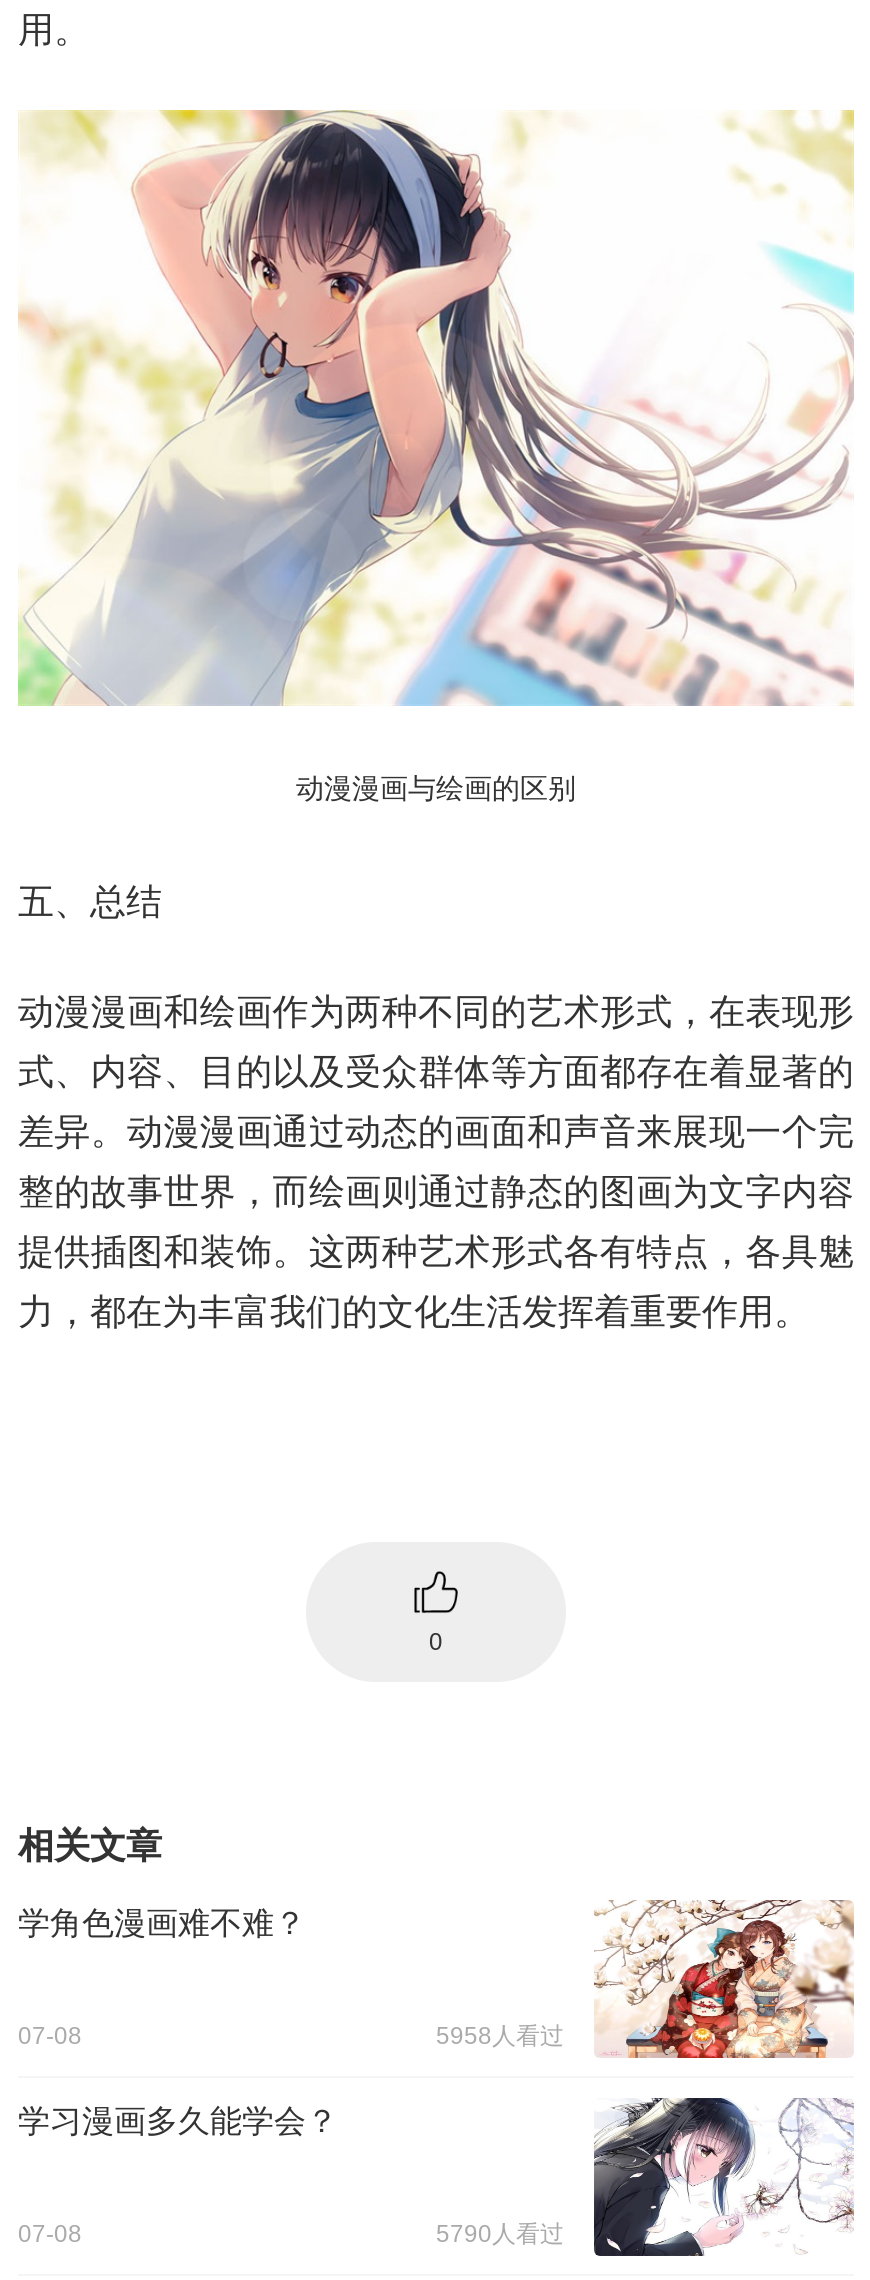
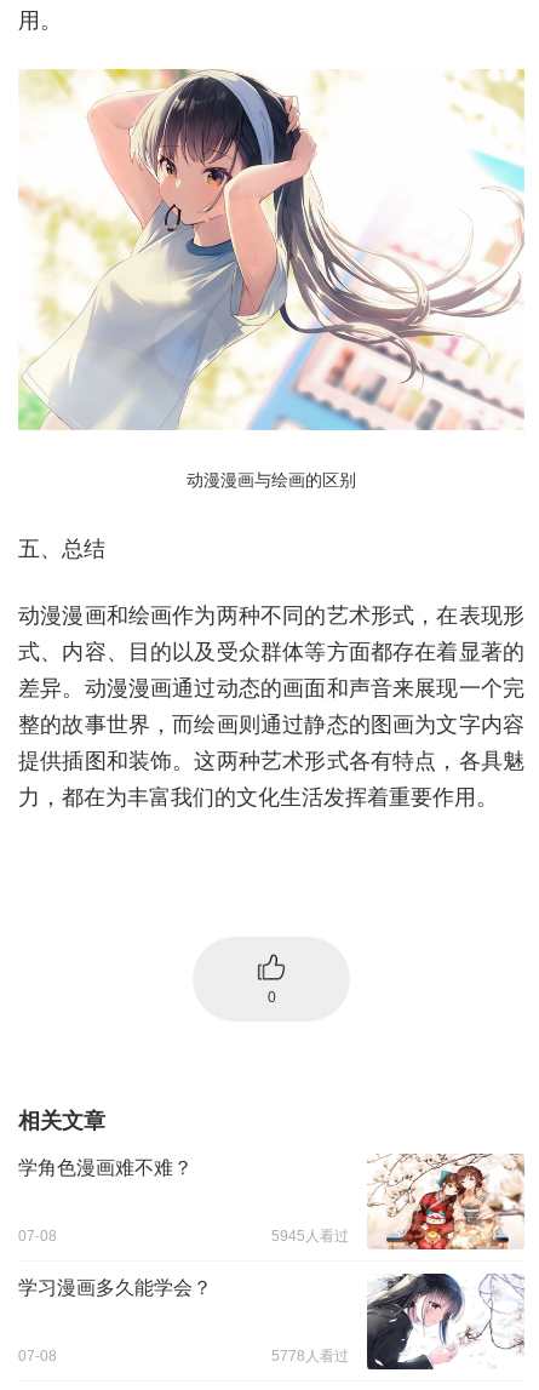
- 5958人看过
+ 5945人看过

- 5790人看过
+ 5778人看过
